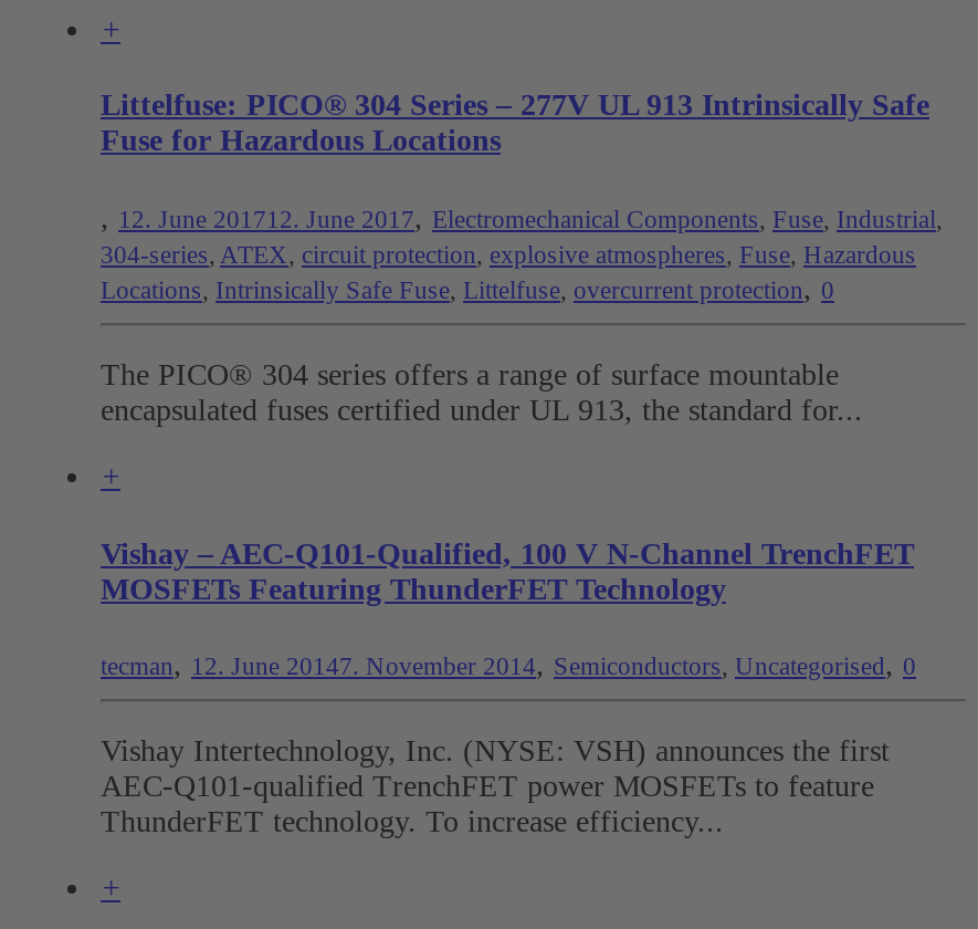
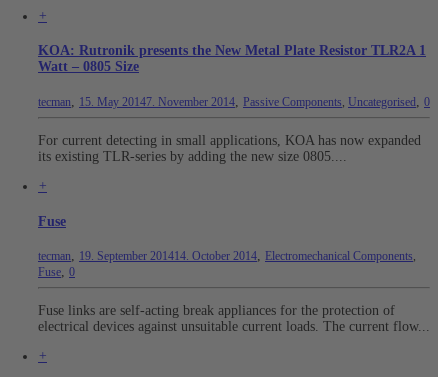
- Littelfuse: PICO® 304 Series – 277V UL 913 Intrinsically Safe
- Fuse for Hazardous Locations
+ KOA: Rutronik presents the New Metal Plate Resistor TLR2A 1
+ Watt – 0805 Size

- , 12. June 201712. June 2017, Electromechanical Components, Fuse, Industrial,
- 304-series, ATEX, circuit protection, explosive atmospheres, Fuse, Hazardous
- Locations, Intrinsically Safe Fuse, Littelfuse, overcurrent protection, 0
+ tecman, 15. May 20147. November 2014, Passive Components, Uncategorised, 0

- The PICO® 304 series offers a range of surface mountable
- encapsulated fuses certified under UL 913, the standard for...
+ For current detecting in small applications, KOA has now expanded
+ its existing TLR-series by adding the new size 0805....

- Vishay – AEC-Q101-Qualified, 100 V N-Channel TrenchFET
- MOSFETs Featuring ThunderFET Technology
+ Fuse

- tecman, 12. June 20147. November 2014, Semiconductors, Uncategorised, 0
+ tecman, 19. September 201414. October 2014, Electromechanical Components,
+ Fuse, 0

- Vishay Intertechnology, Inc. (NYSE: VSH) announces the first
- AEC-Q101-qualified TrenchFET power MOSFETs to feature
- ThunderFET technology. To increase efficiency...
+ Fuse links are self-acting break appliances for the protection of
+ electrical devices against unsuitable current loads. The current flow...
